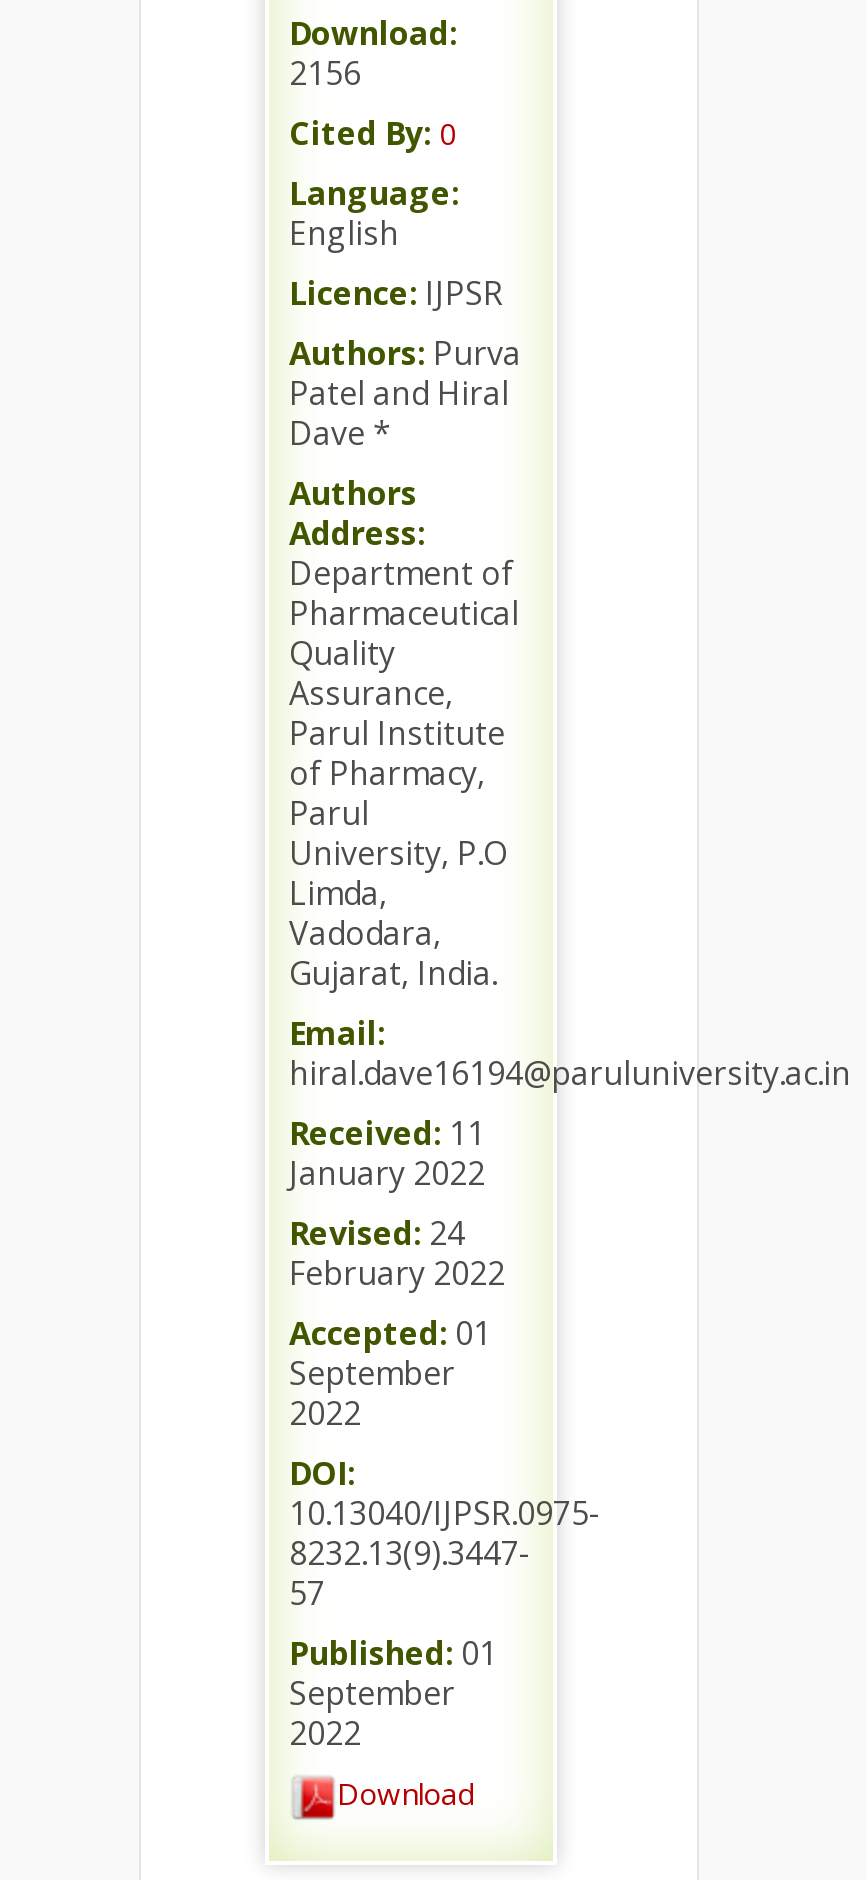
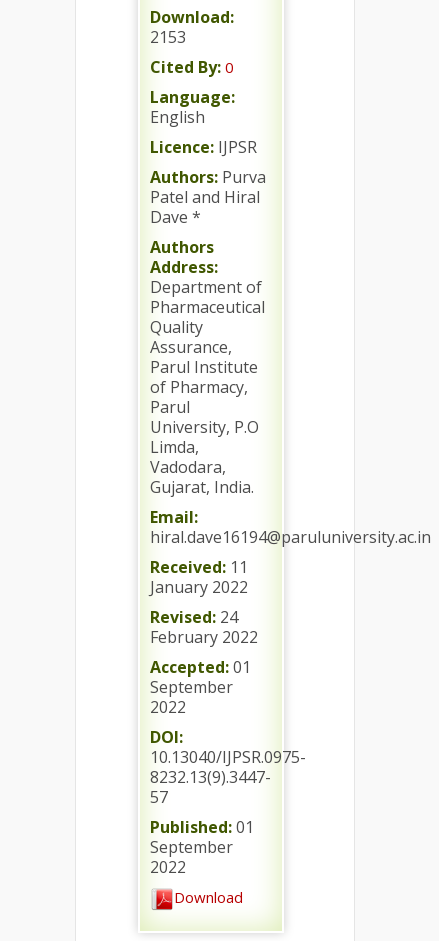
- 2156
+ 2153
